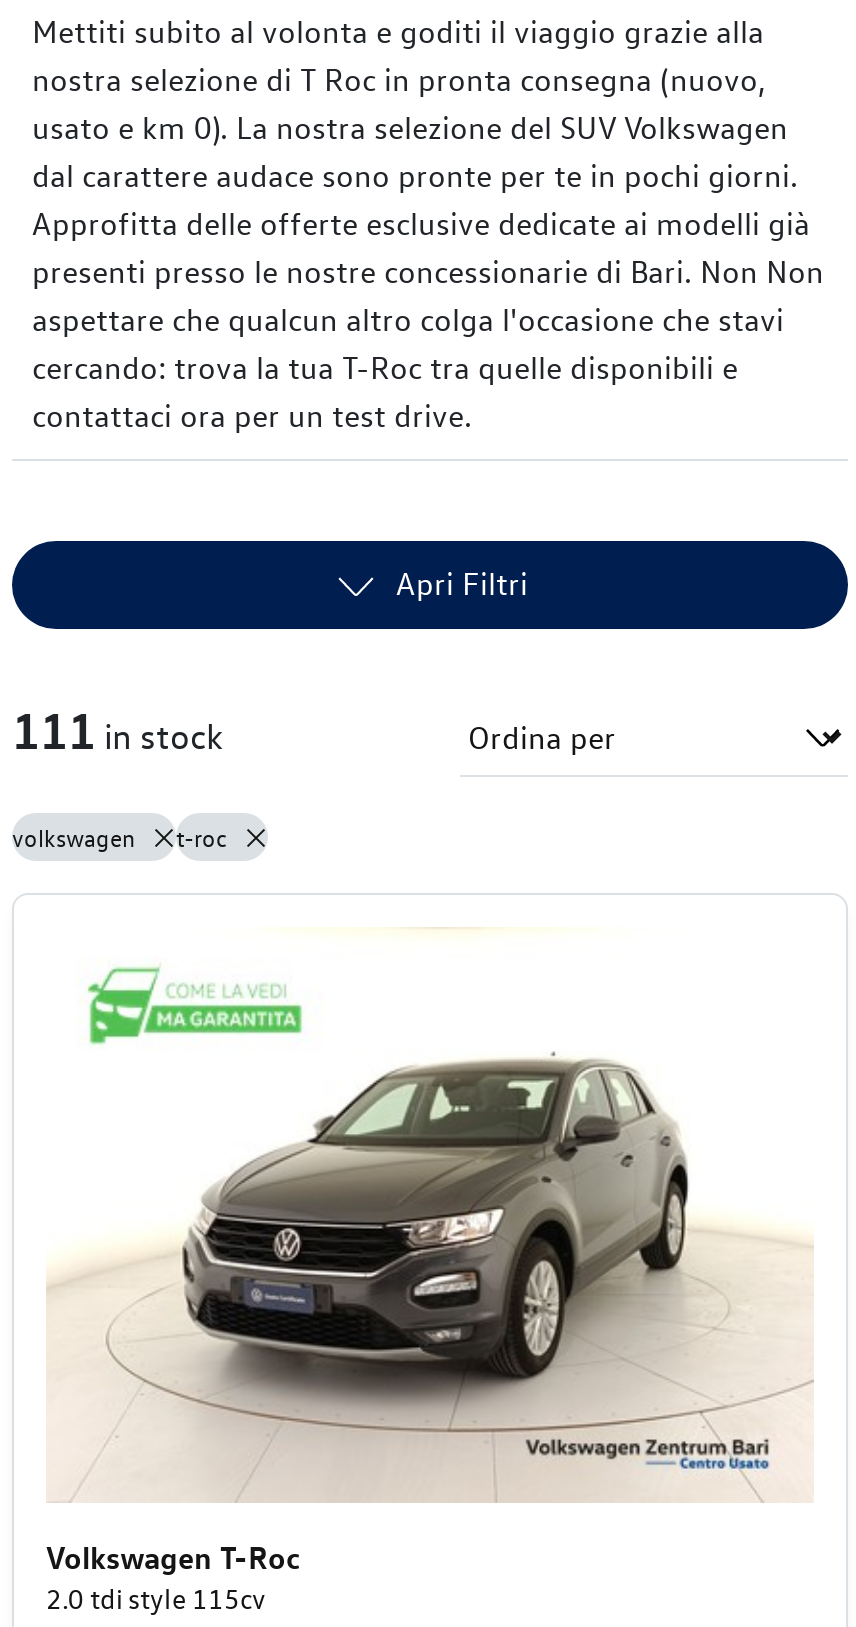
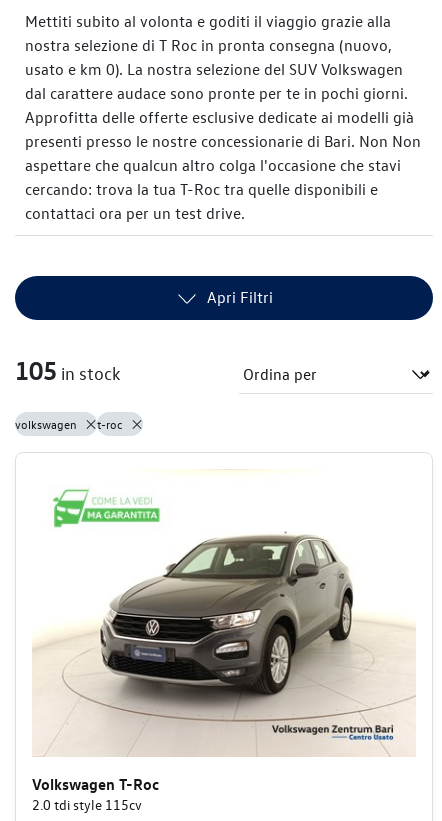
- 111 in stock
+ 105 in stock
